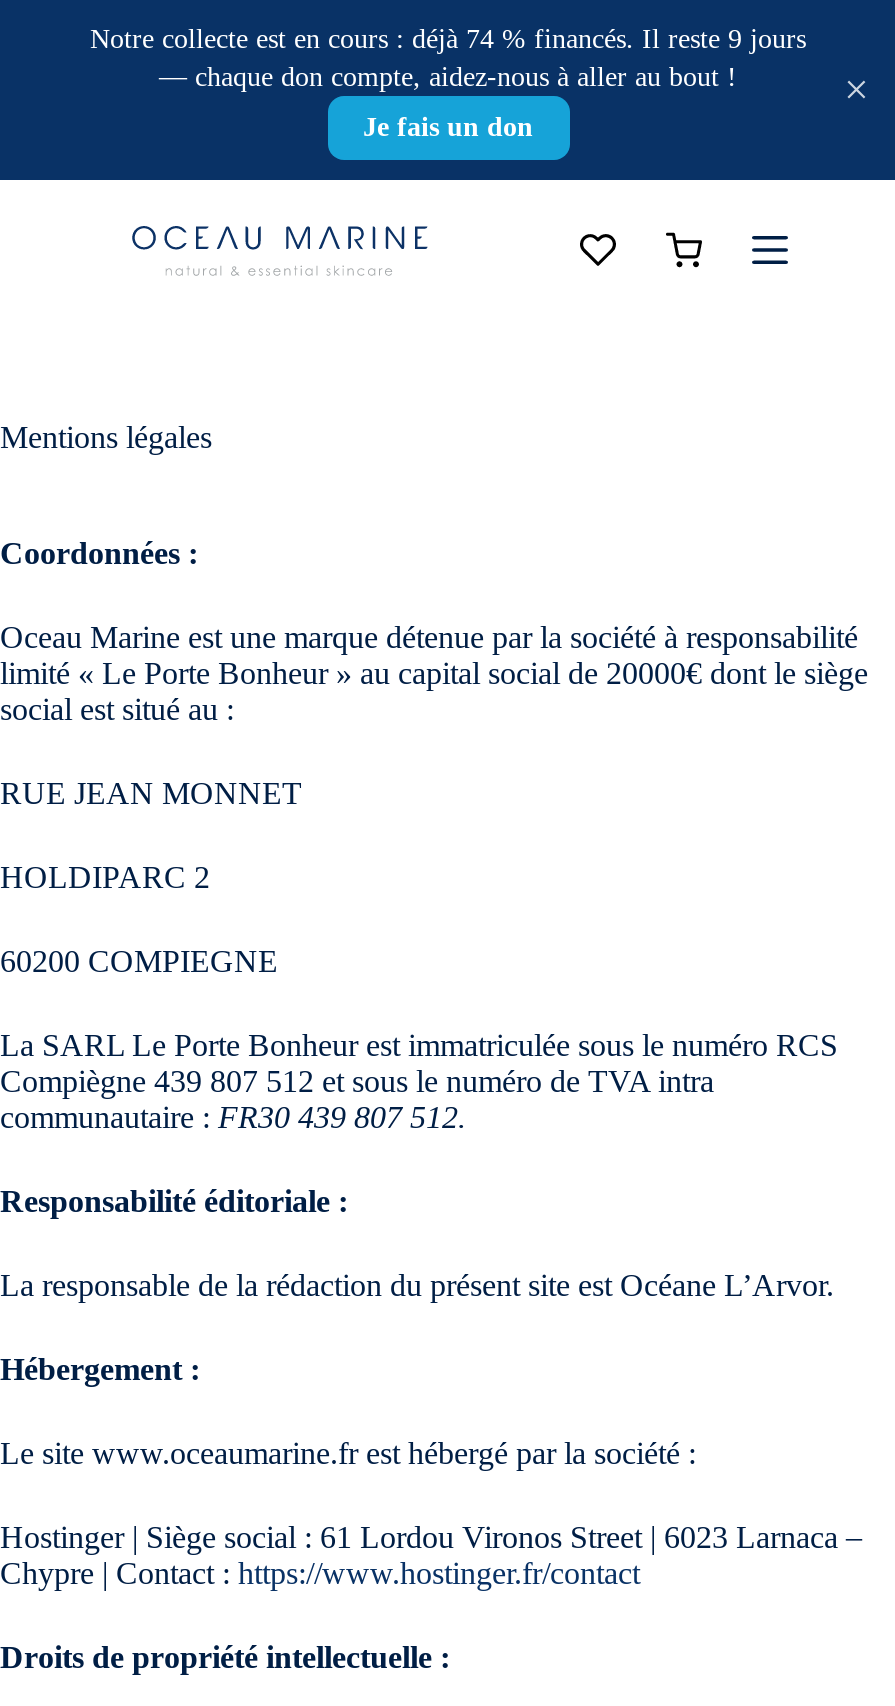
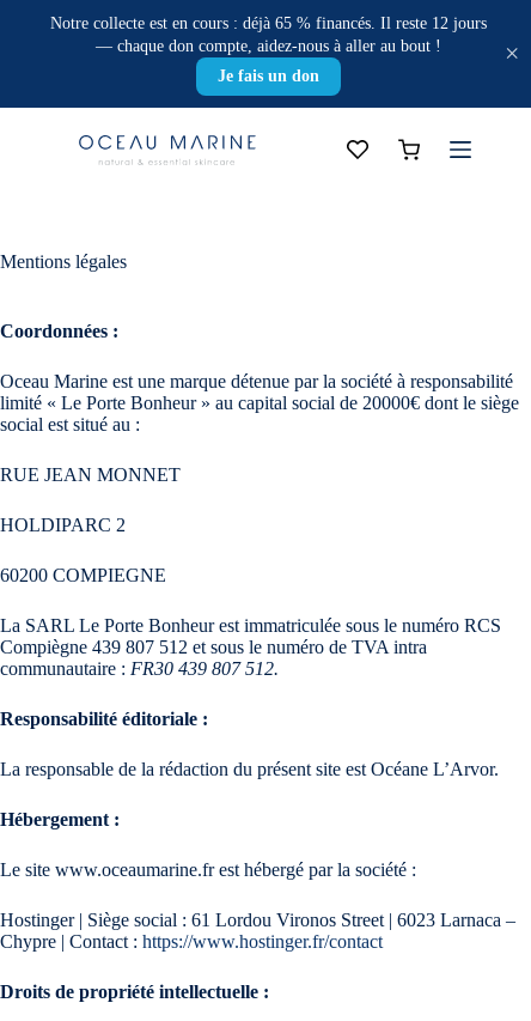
- Notre collecte est en cours : déjà 74 % financés. Il reste 9 jours
+ Notre collecte est en cours : déjà 65 % financés. Il reste 12 jours
